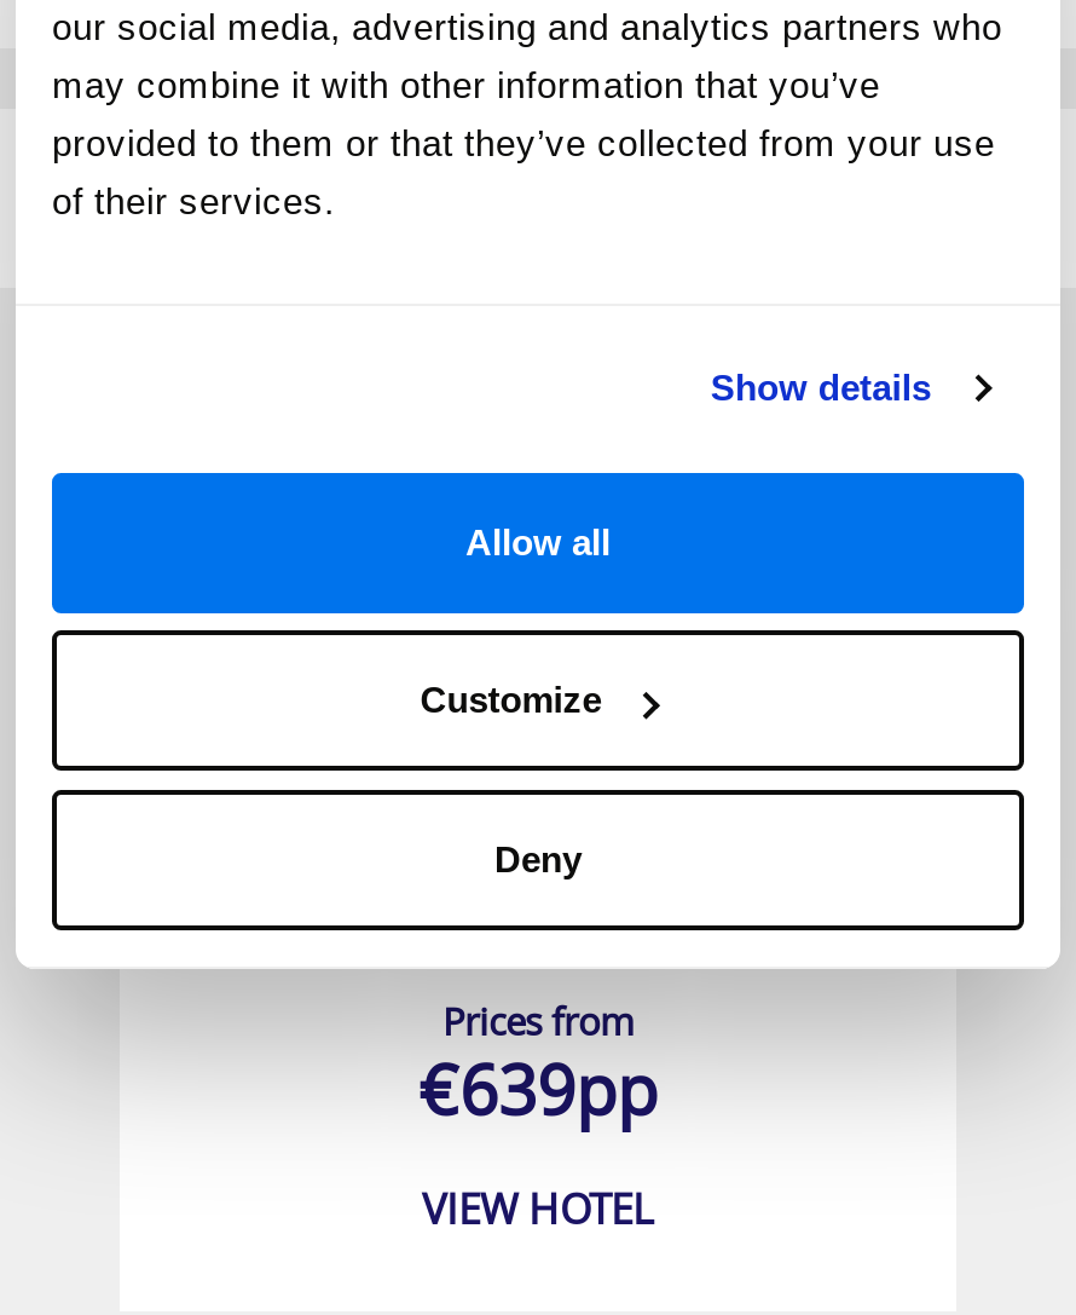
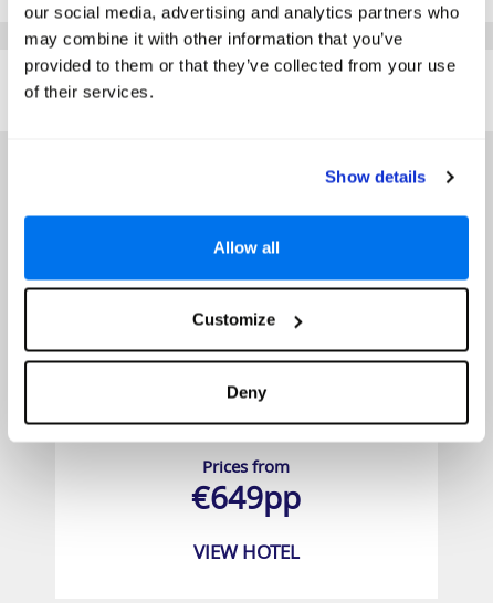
- €639pp
+ €649pp
